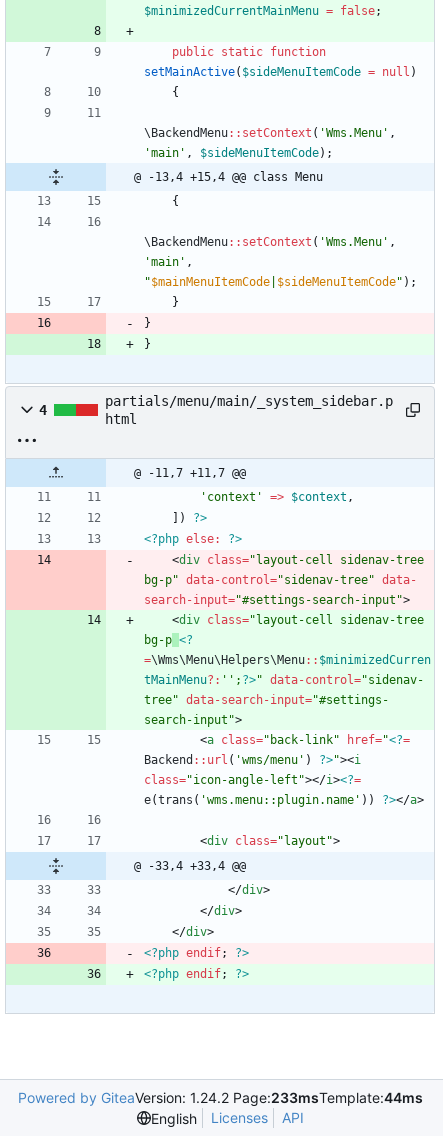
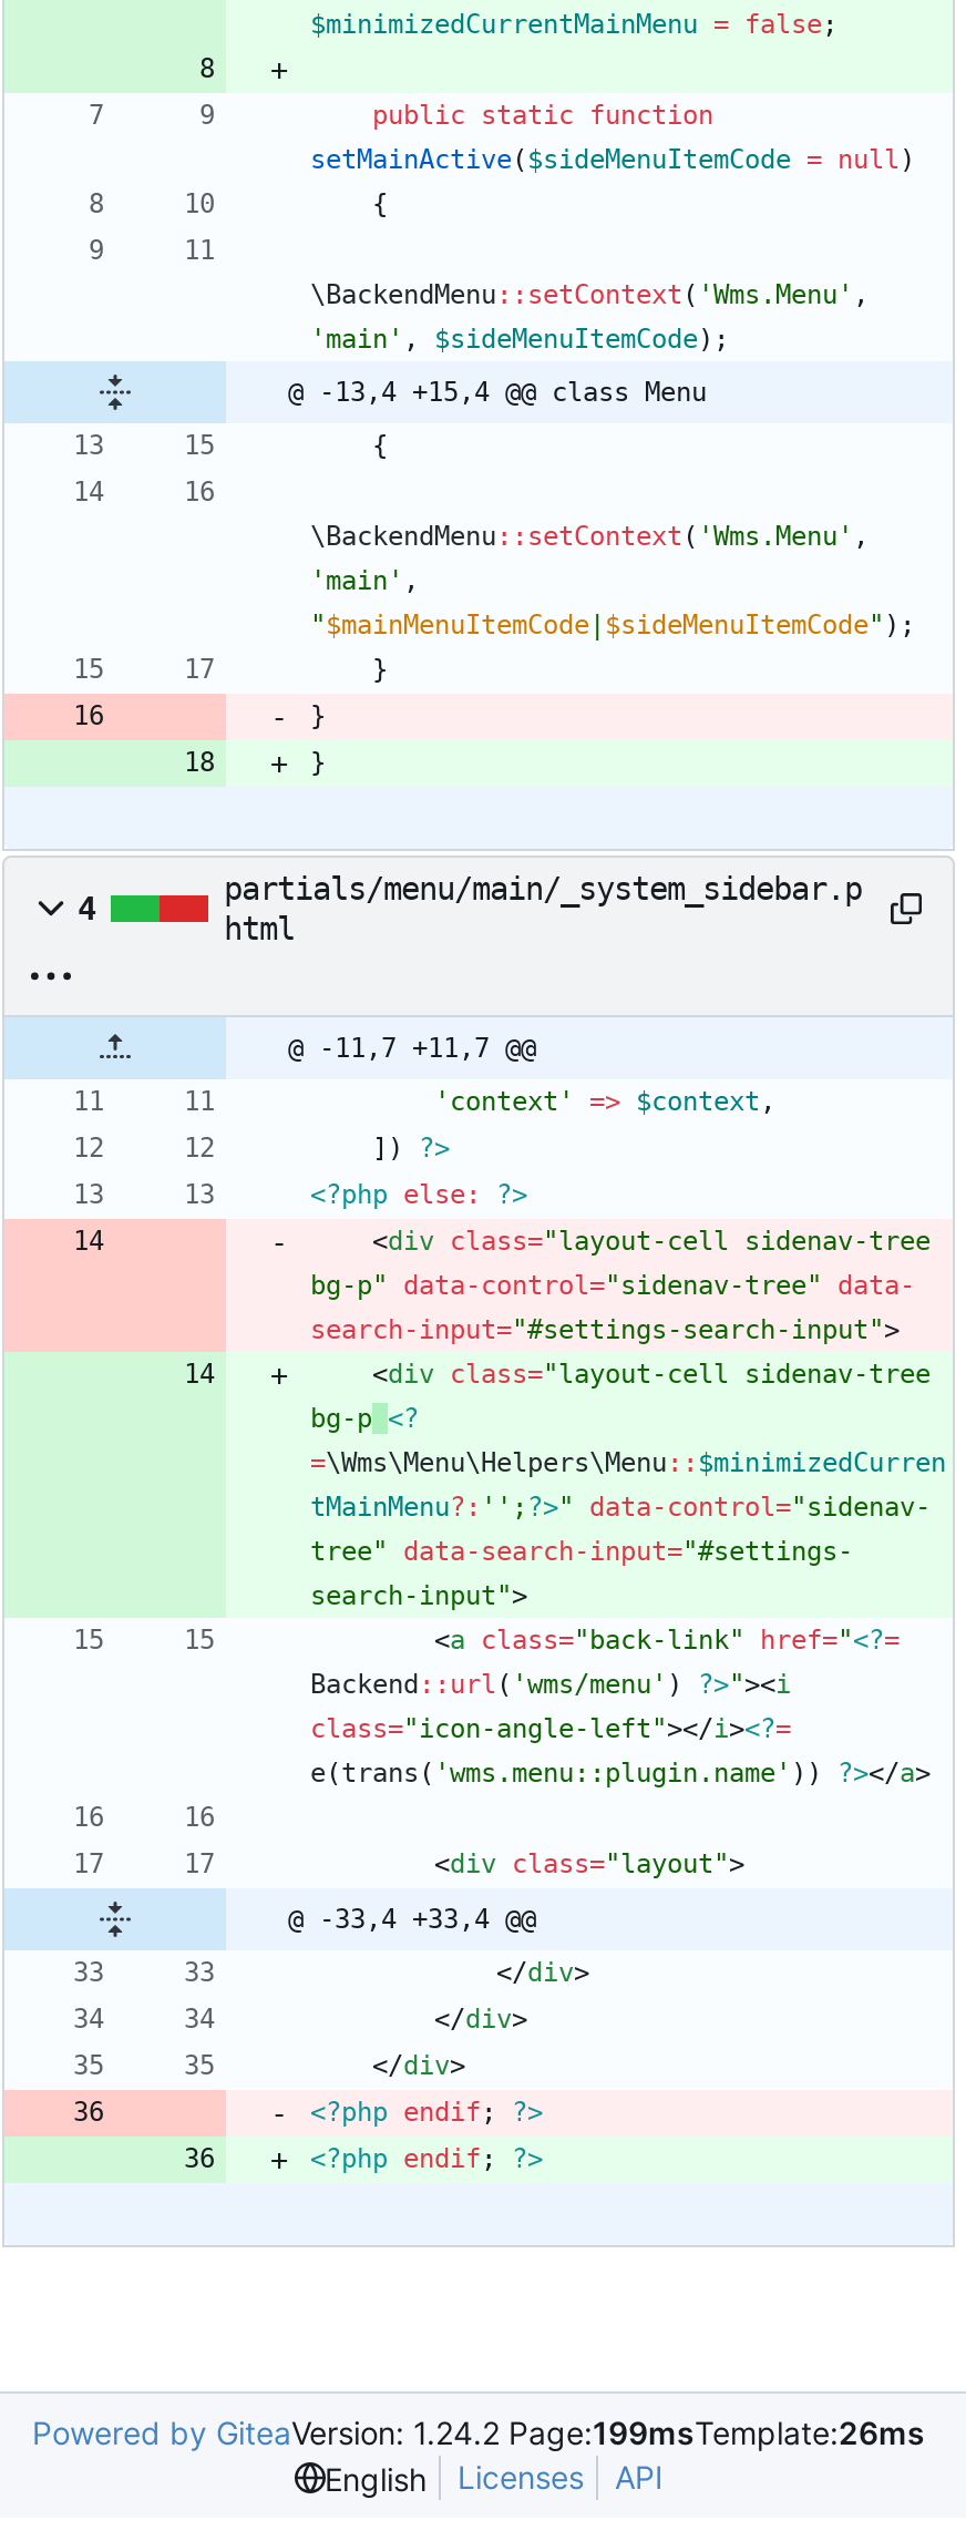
- Powered by GiteaVersion: 1.24.2 Page:233msTemplate:44ms
+ Powered by GiteaVersion: 1.24.2 Page:199msTemplate:26ms
